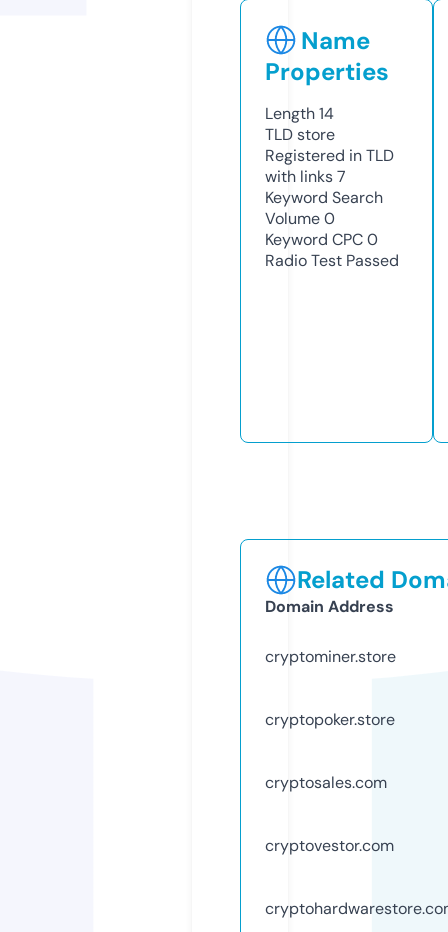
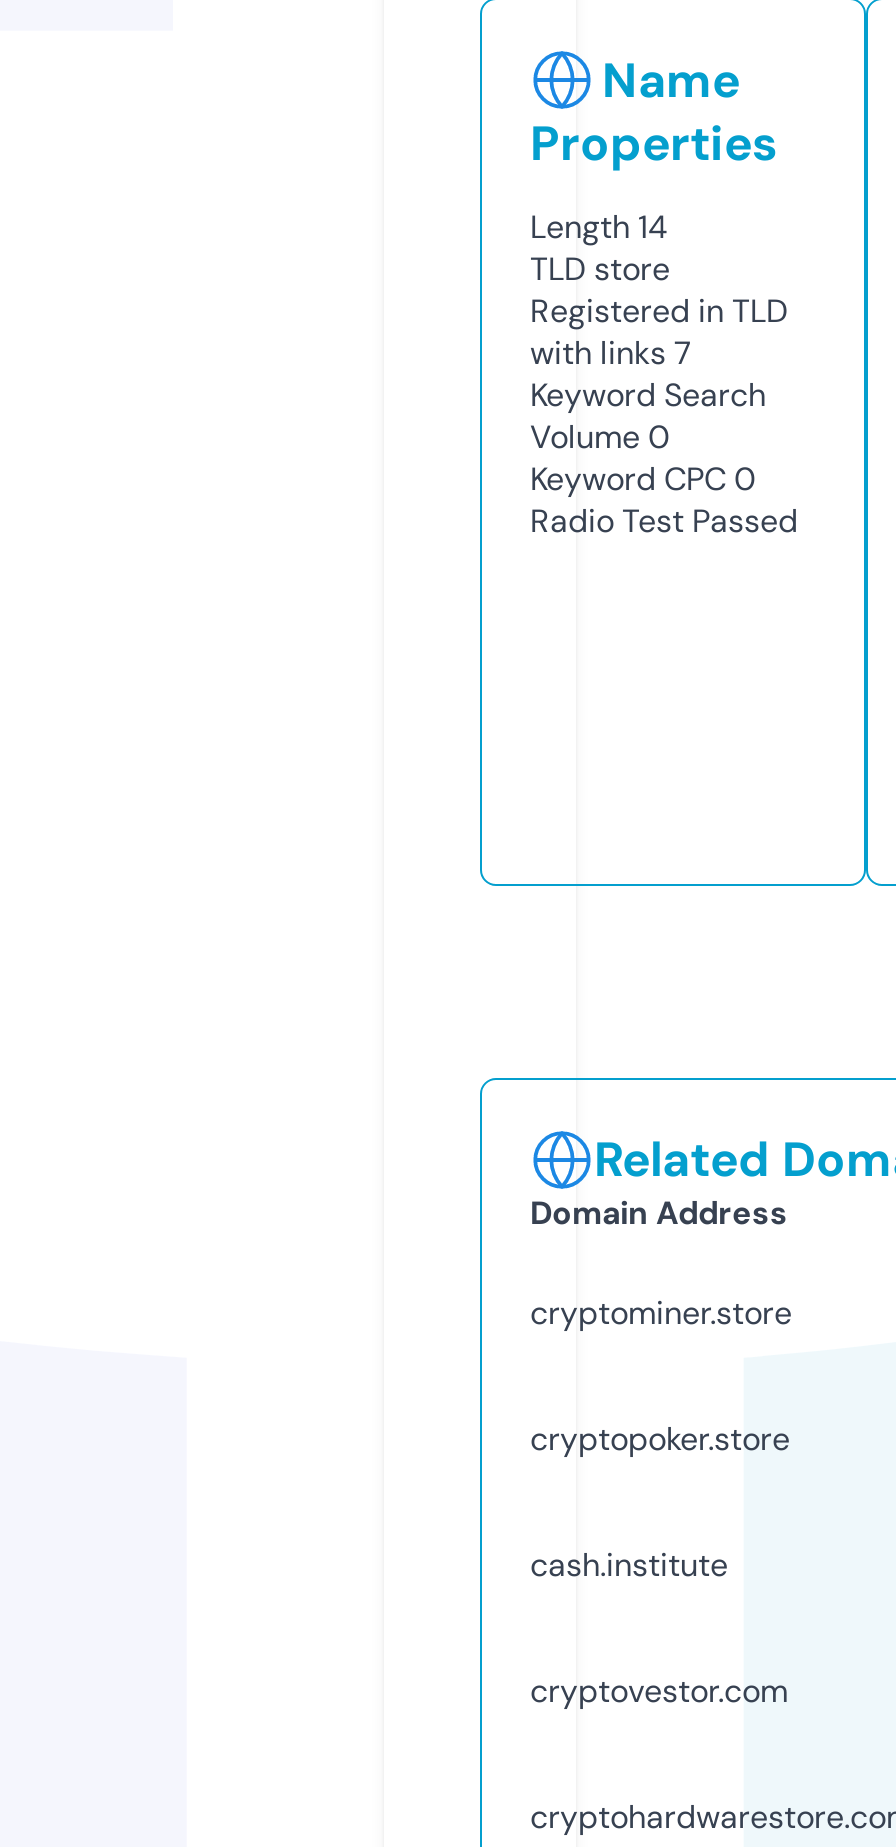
- cryptosales.com
+ cash.institute
